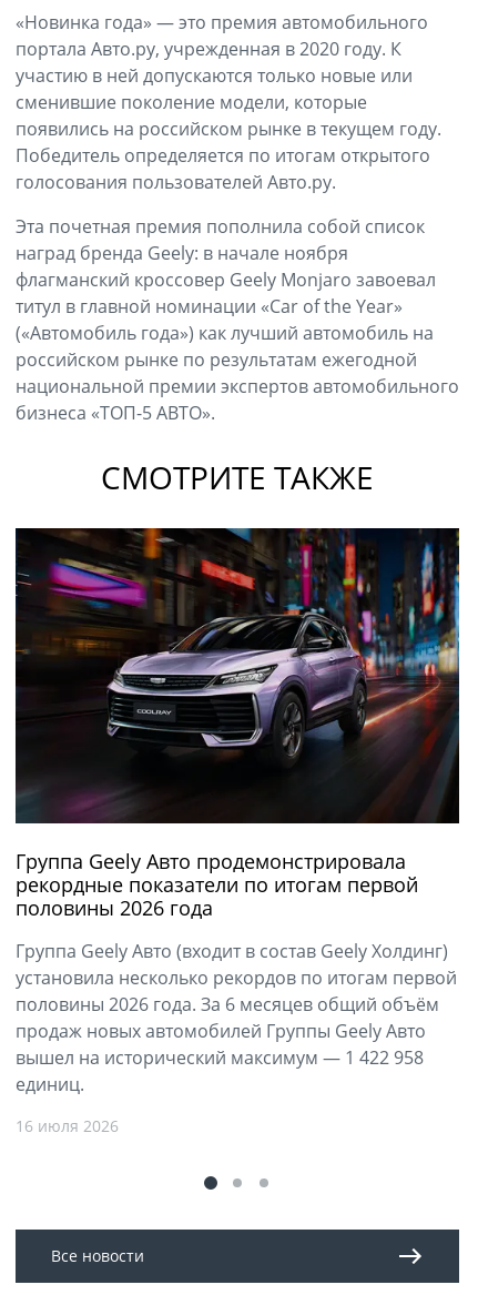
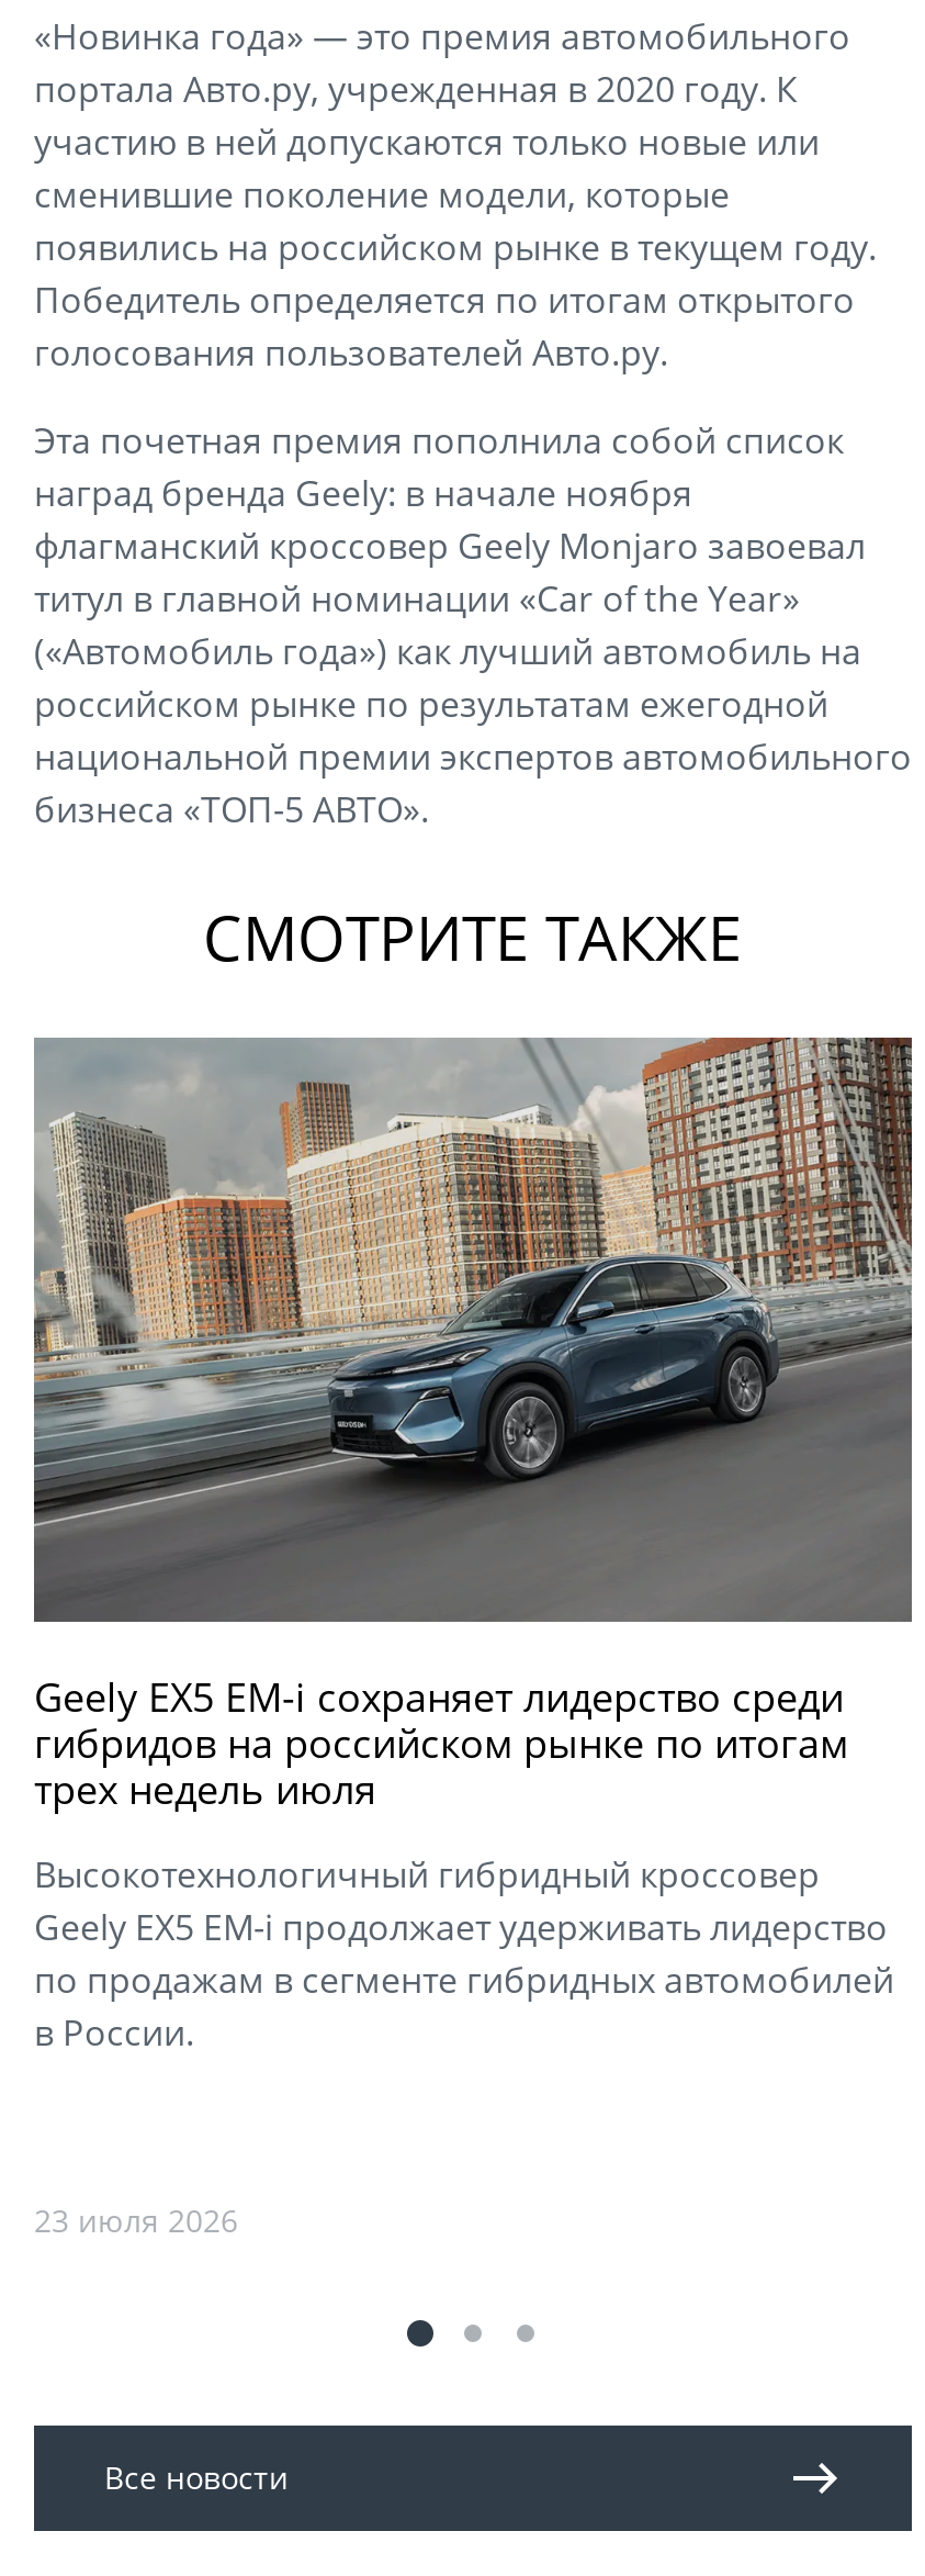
- [image]
- Группа Geely Авто продемонстрировала
- рекордные показатели по итогам первой
- половины 2026 года
+ [image]
+ Geely EX5 EM-i сохраняет лидерство среди
+ гибридов на российском рынке по итогам
+ трех недель июля

- Группа Geely Авто (входит в состав Geely Холдинг)
- установила несколько рекордов по итогам первой
- половины 2026 года. За 6 месяцев общий объём
- продаж новых автомобилей Группы Geely Авто
- вышел на исторический максимум — 1 422 958
- единиц.
+ Высокотехнологичный гибридный кроссовер
+ Geely EX5 EM-i продолжает удерживать лидерство
+ по продажам в сегменте гибридных автомобилей
+ в России.

- 16 июля 2026
+ 23 июля 2026
